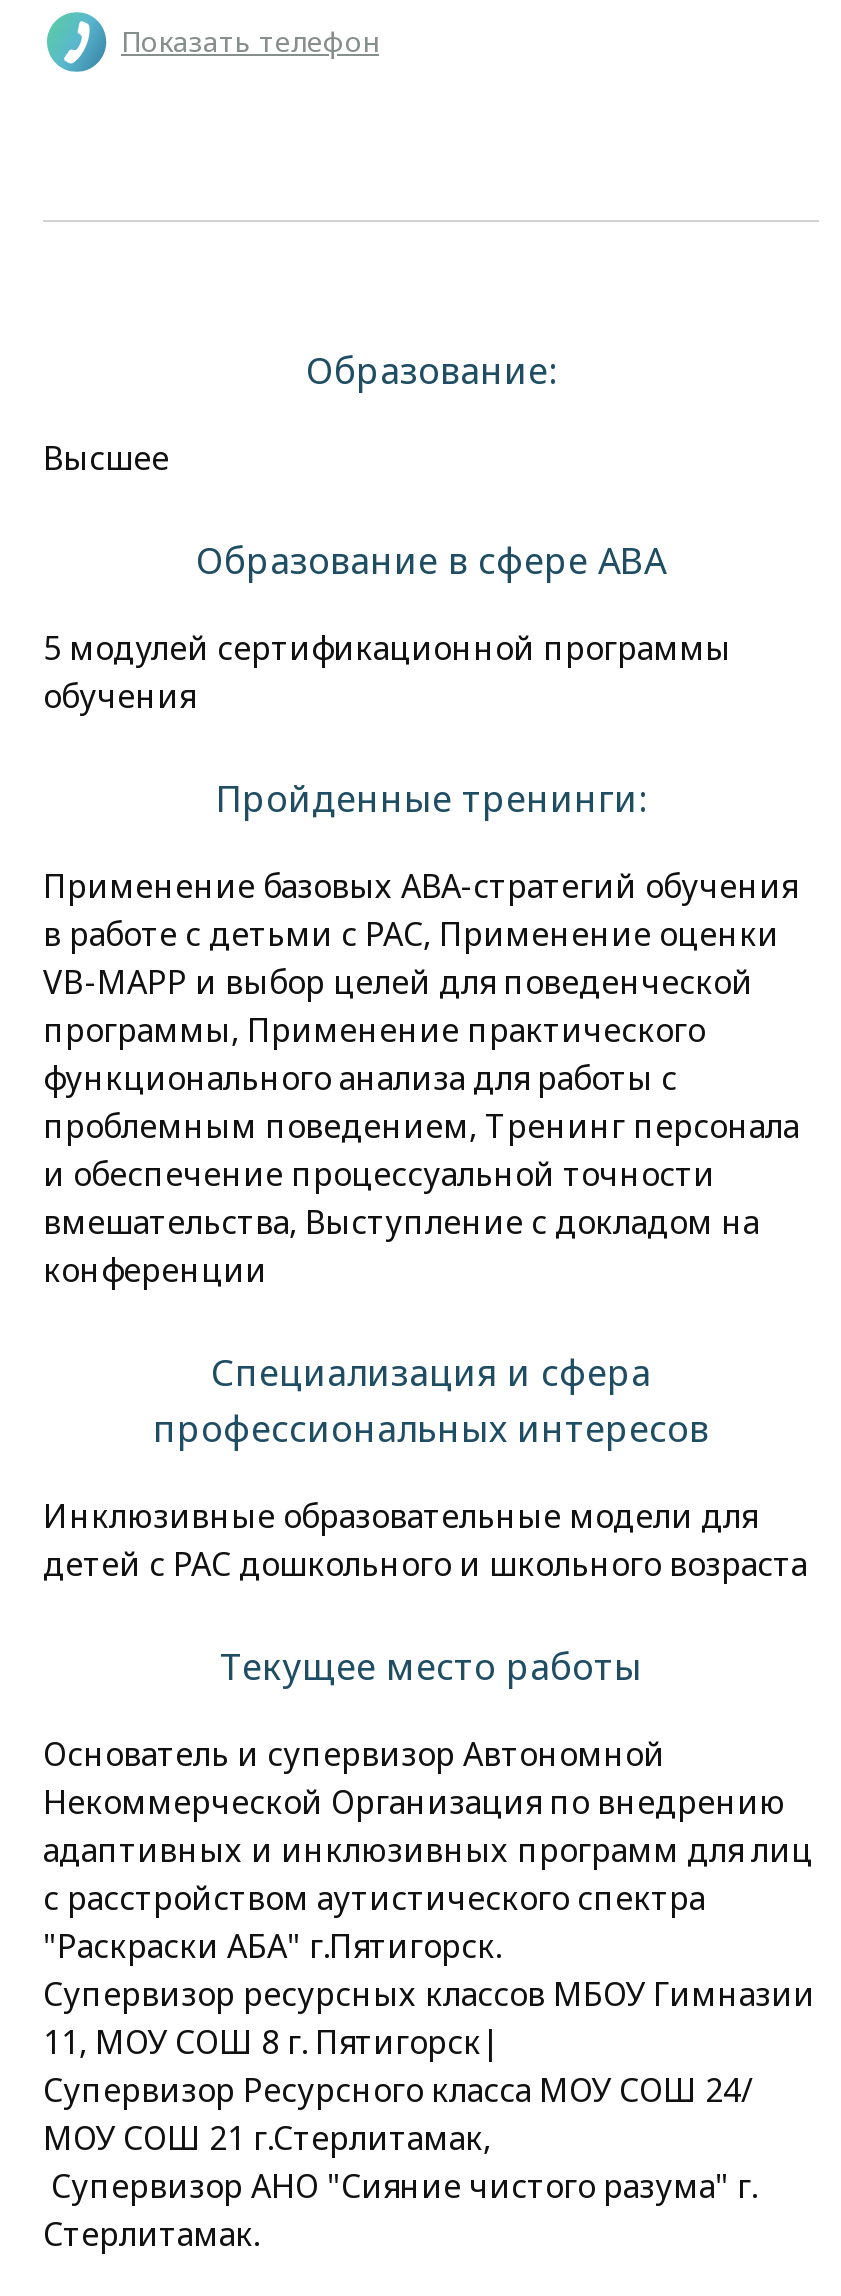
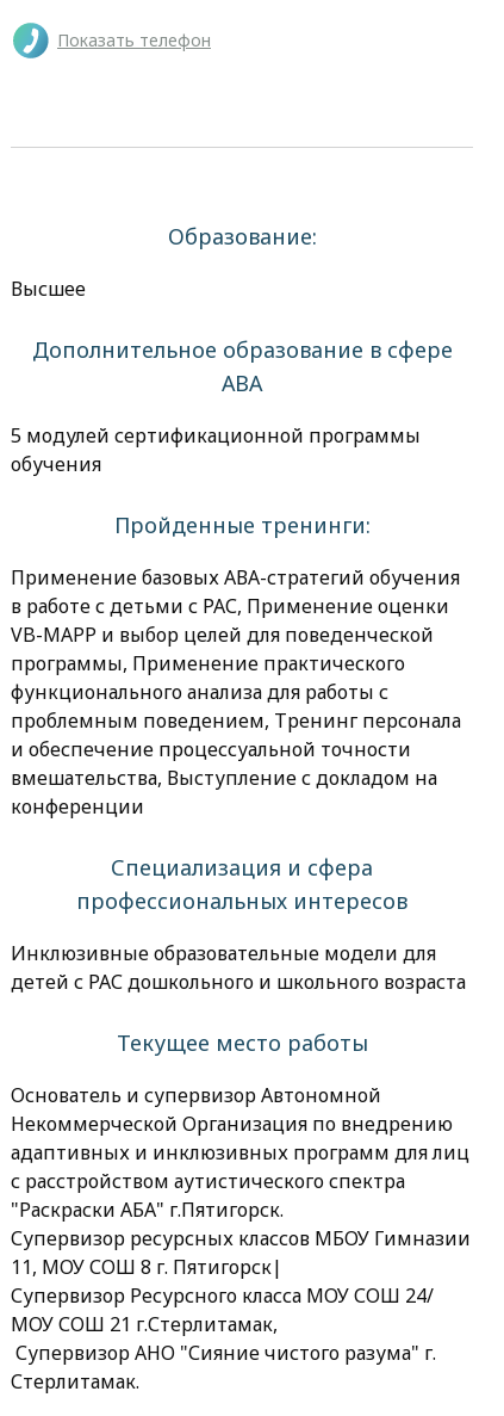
- Образование в сфере АВА
+ Дополнительное образование в сфере
+ АВА
